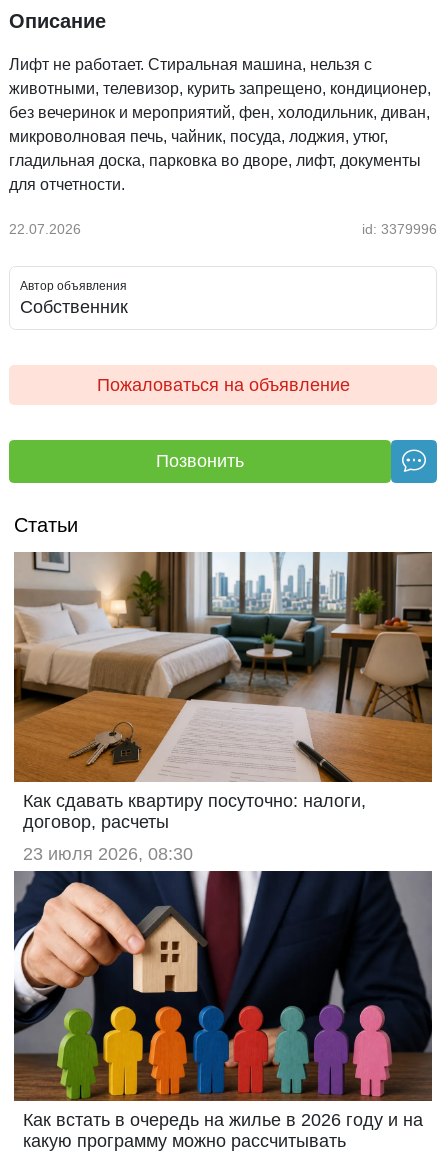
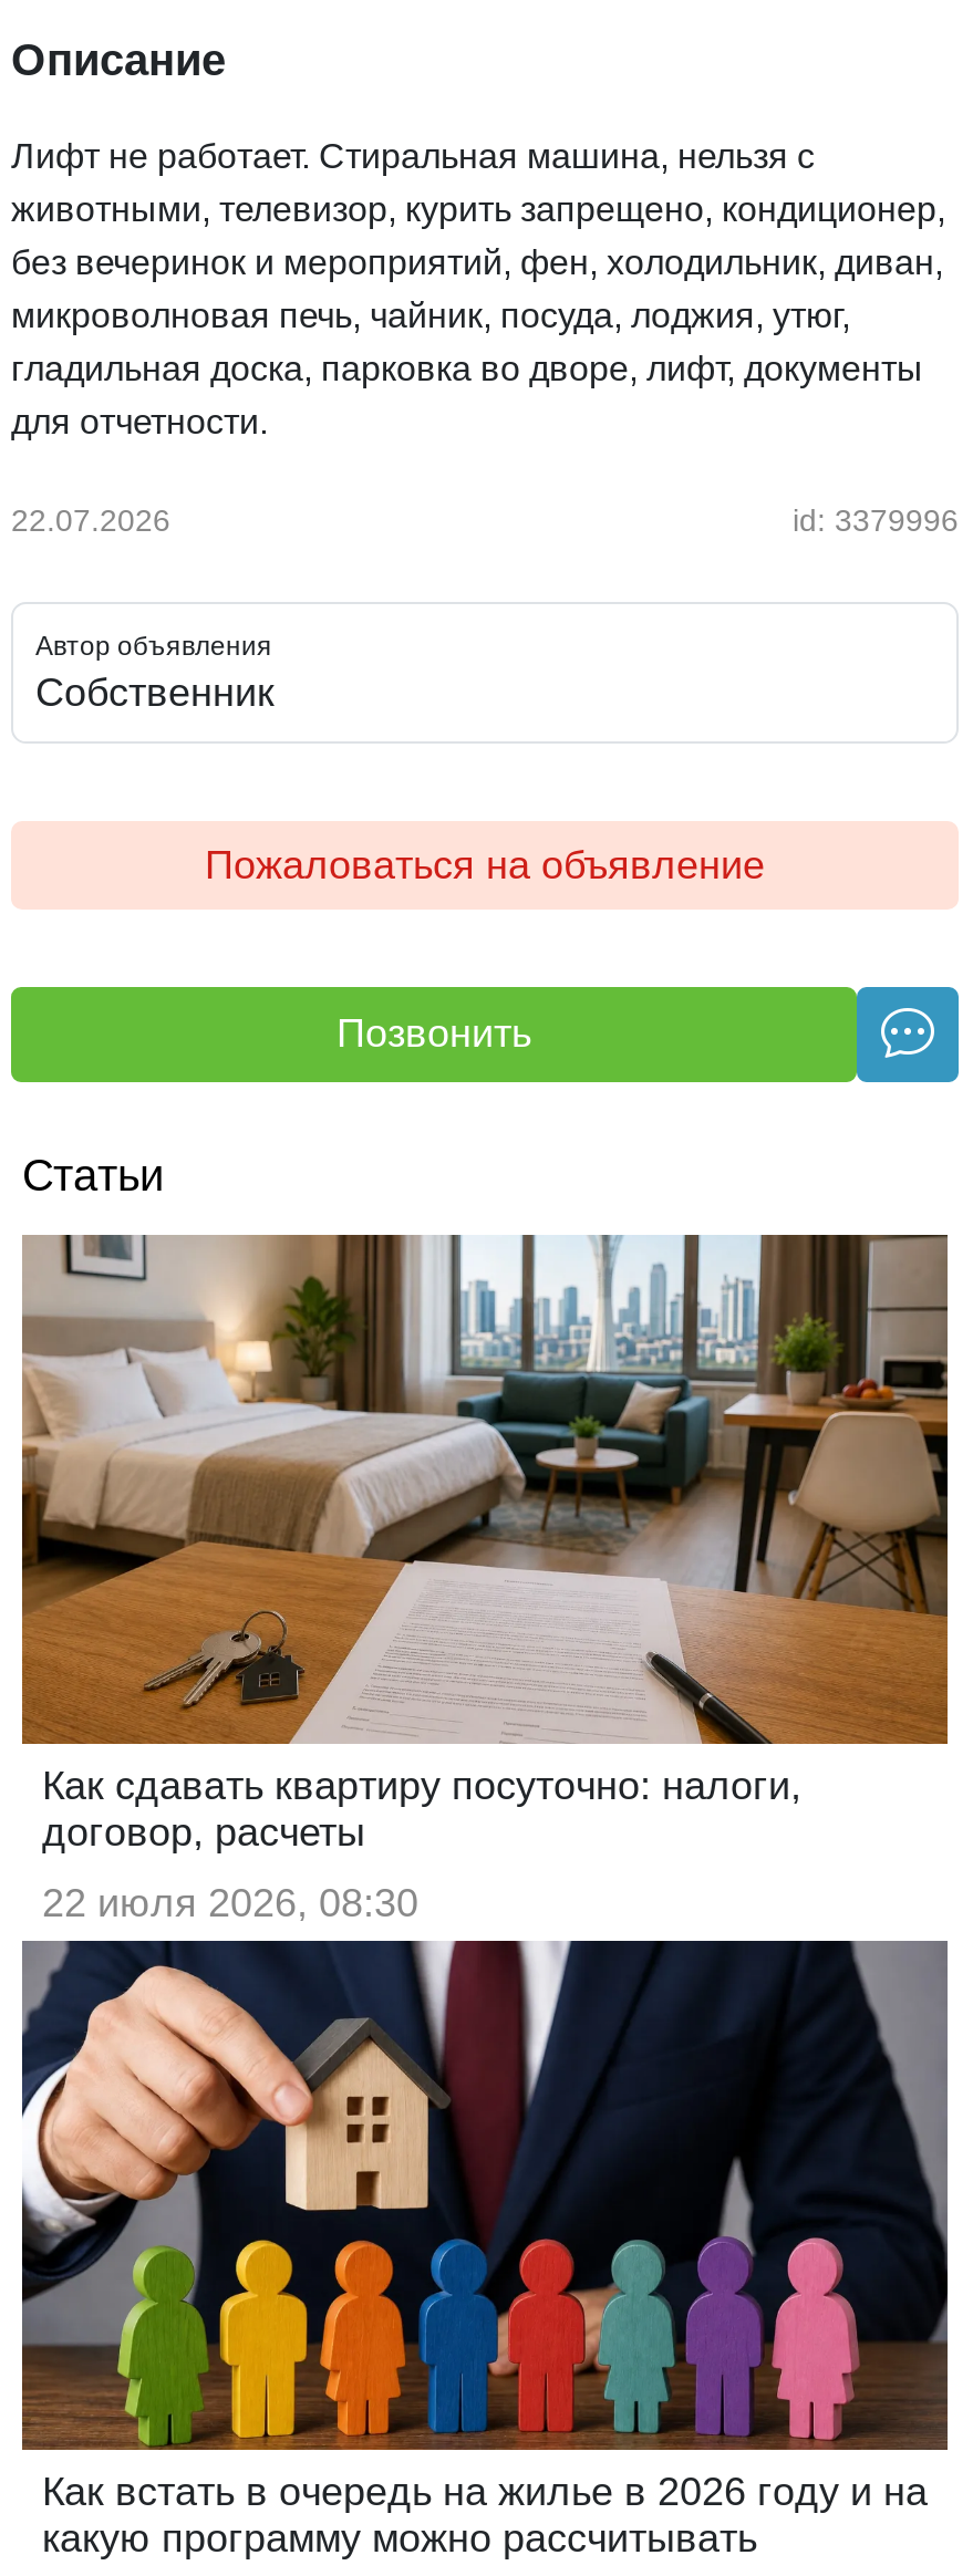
- 23 июля 2026, 08:30
+ 22 июля 2026, 08:30
